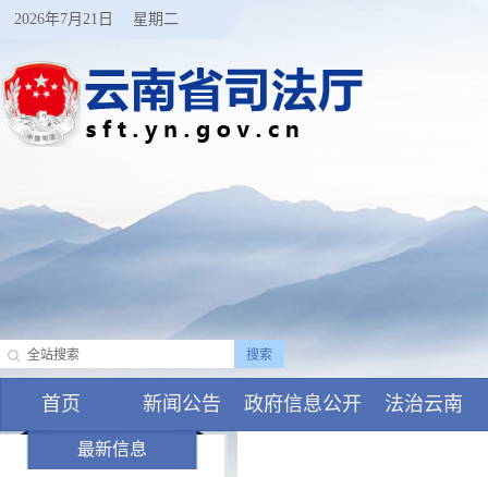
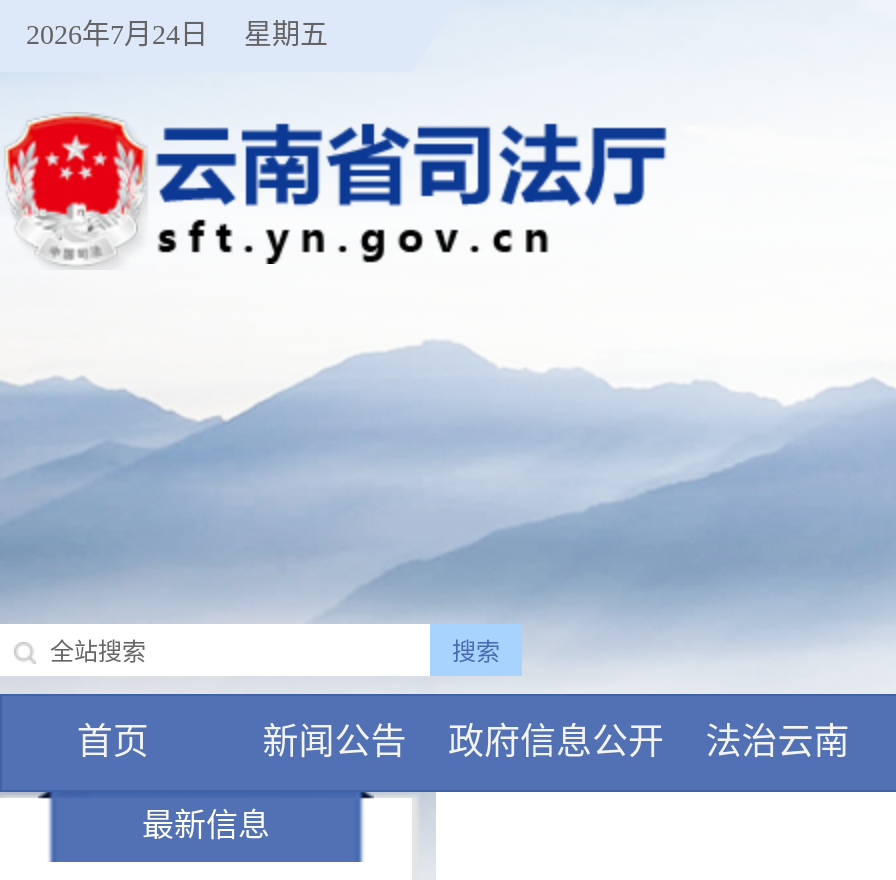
- 2026年7月21日
+ 2026年7月24日

- 星期二
+ 星期五
